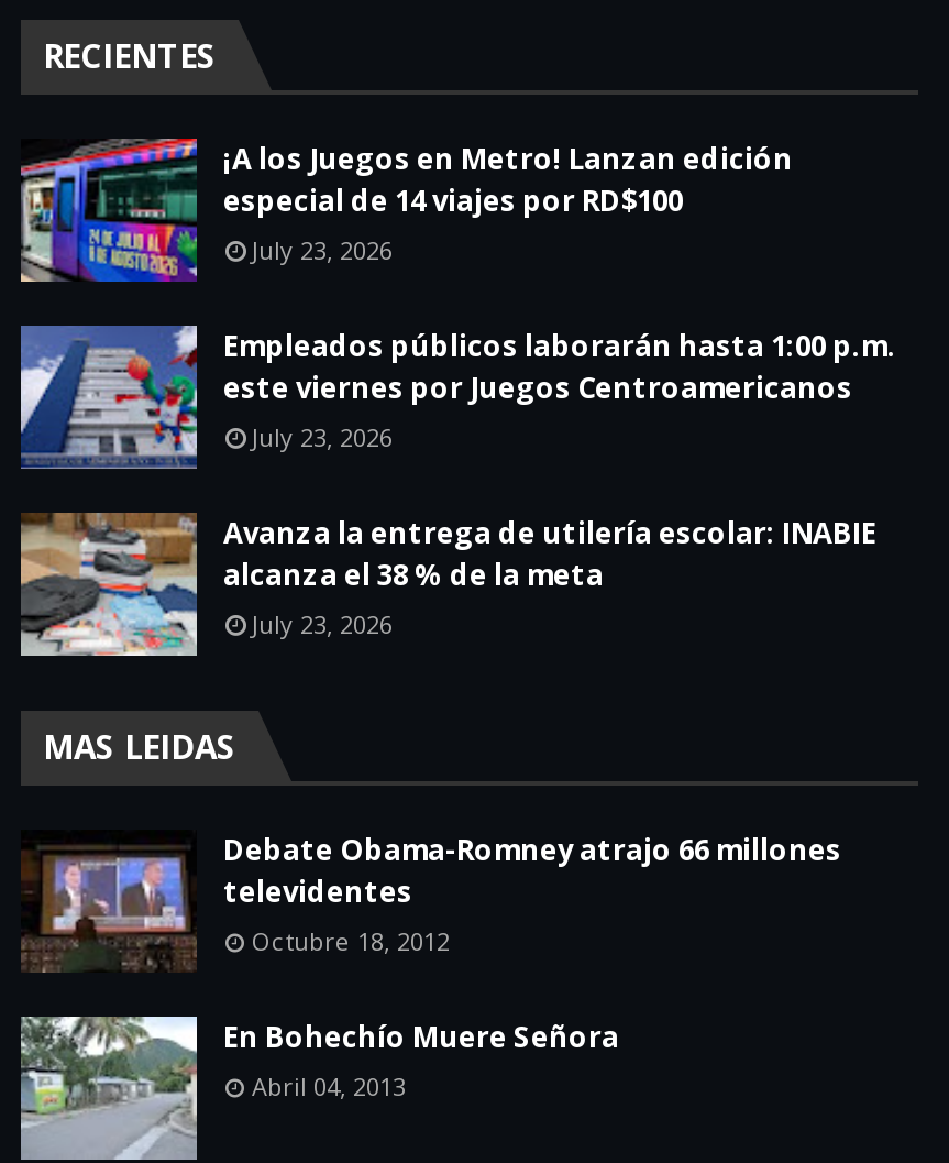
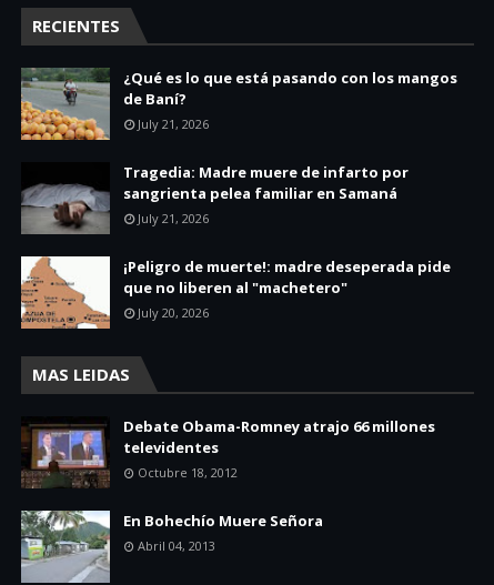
- [image]
- ¡A los Juegos en Metro! Lanzan edición
- especial de 14 viajes por RD$100
- July 23, 2026
+ [image]
+ ¿Qué es lo que está pasando con los mangos
+ de Baní?
+ July 21, 2026

- [image]
- Empleados públicos laborarán hasta 1:00 p.m.
- este viernes por Juegos Centroamericanos
- July 23, 2026
+ [image]
+ Tragedia: Madre muere de infarto por
+ sangrienta pelea familiar en Samaná
+ July 21, 2026

- [image]
- Avanza la entrega de utilería escolar: INABIE
- alcanza el 38 % de la meta
- July 23, 2026
+ [image]
+ ¡Peligro de muerte!: madre deseperada pide
+ que no liberen al "machetero"
+ July 20, 2026
